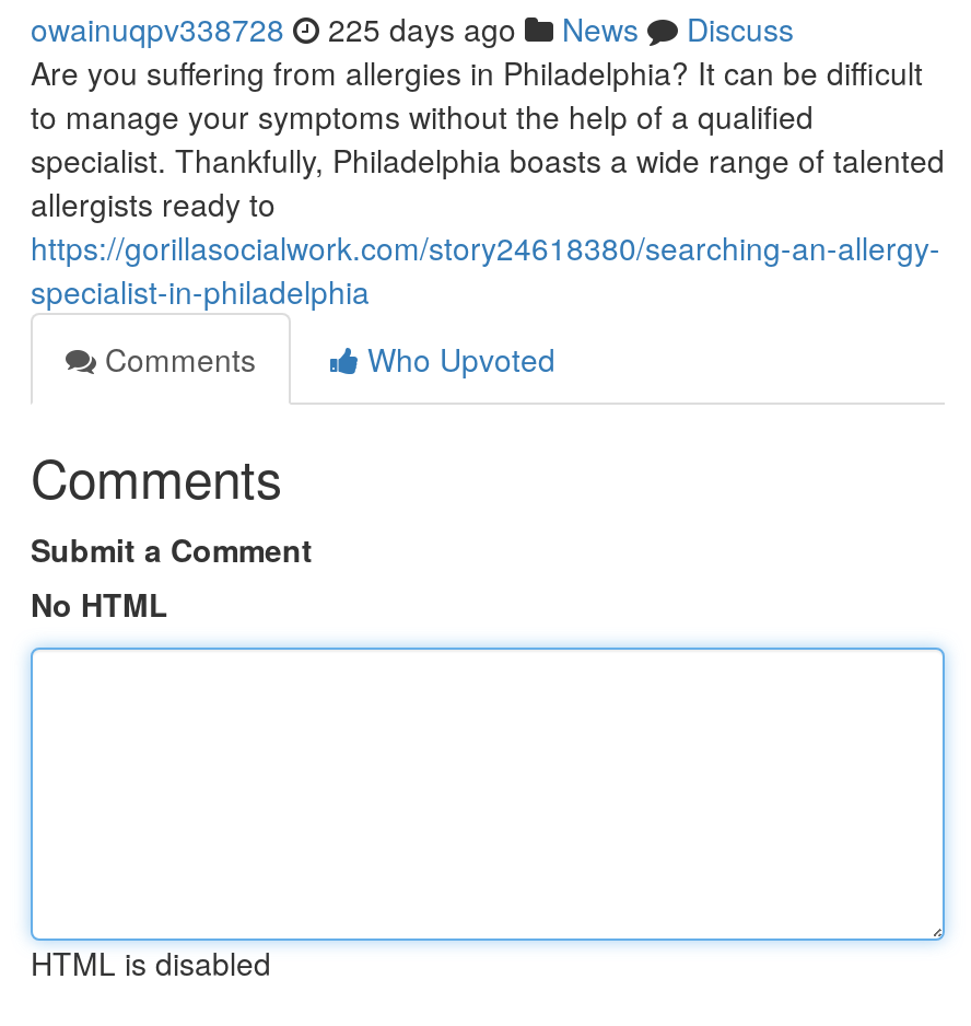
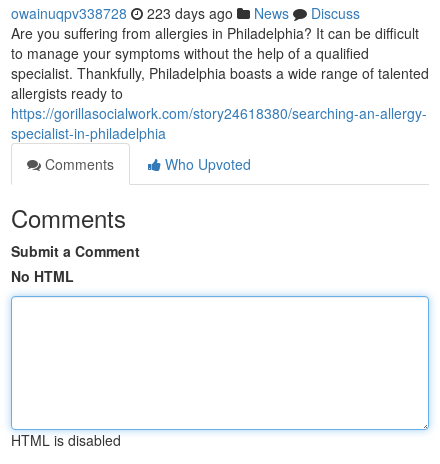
- owainuqpv338728 225 days ago News Discuss
+ owainuqpv338728 223 days ago News Discuss
